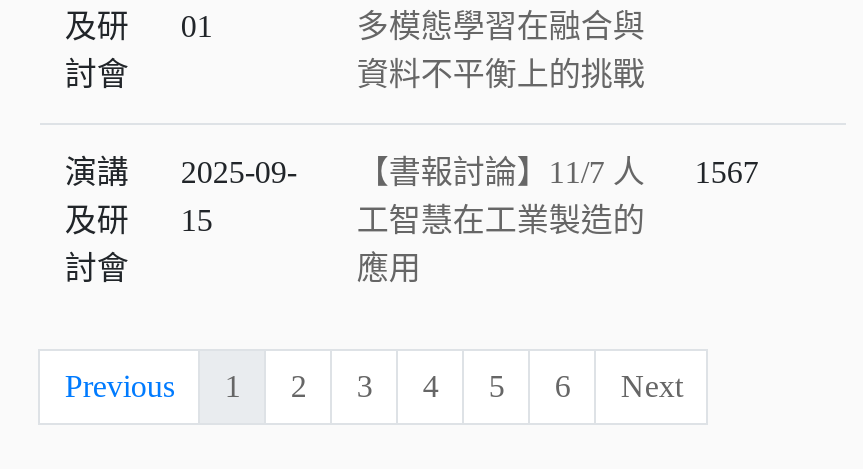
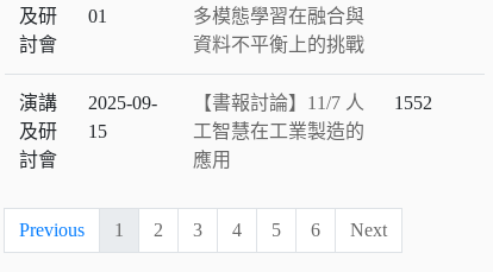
- 演講 2025-09- 【書報討論】11/7 人 1567
+ 演講 2025-09- 【書報討論】11/7 人 1552
